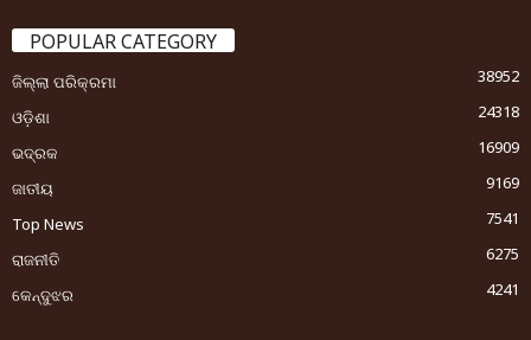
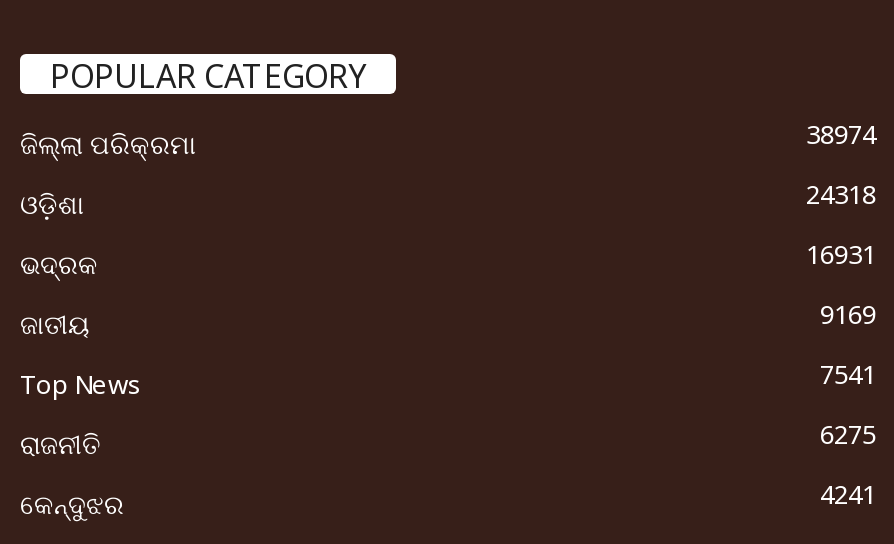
- 38952
+ 38974

- 16909
+ 16931
